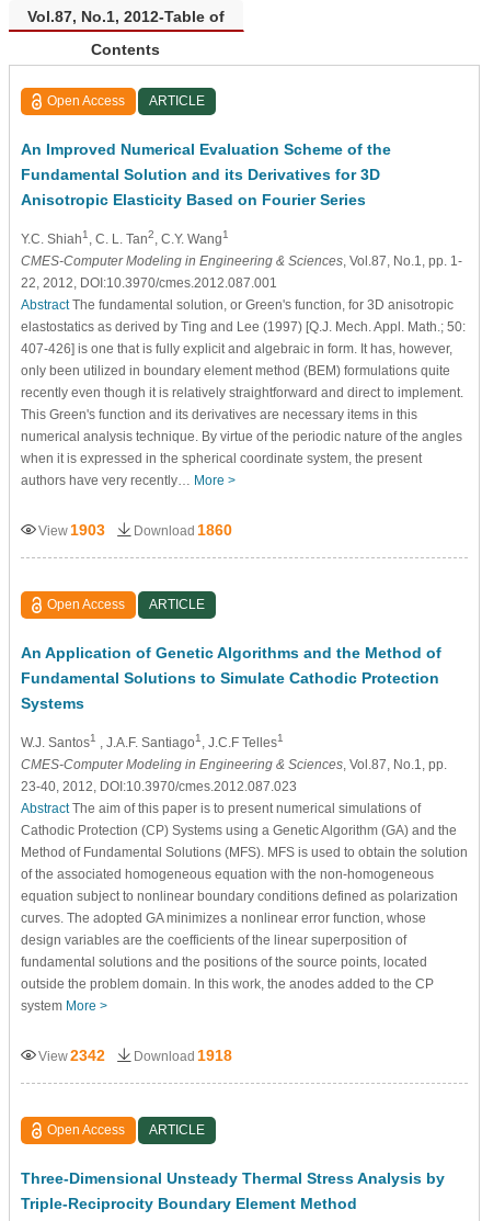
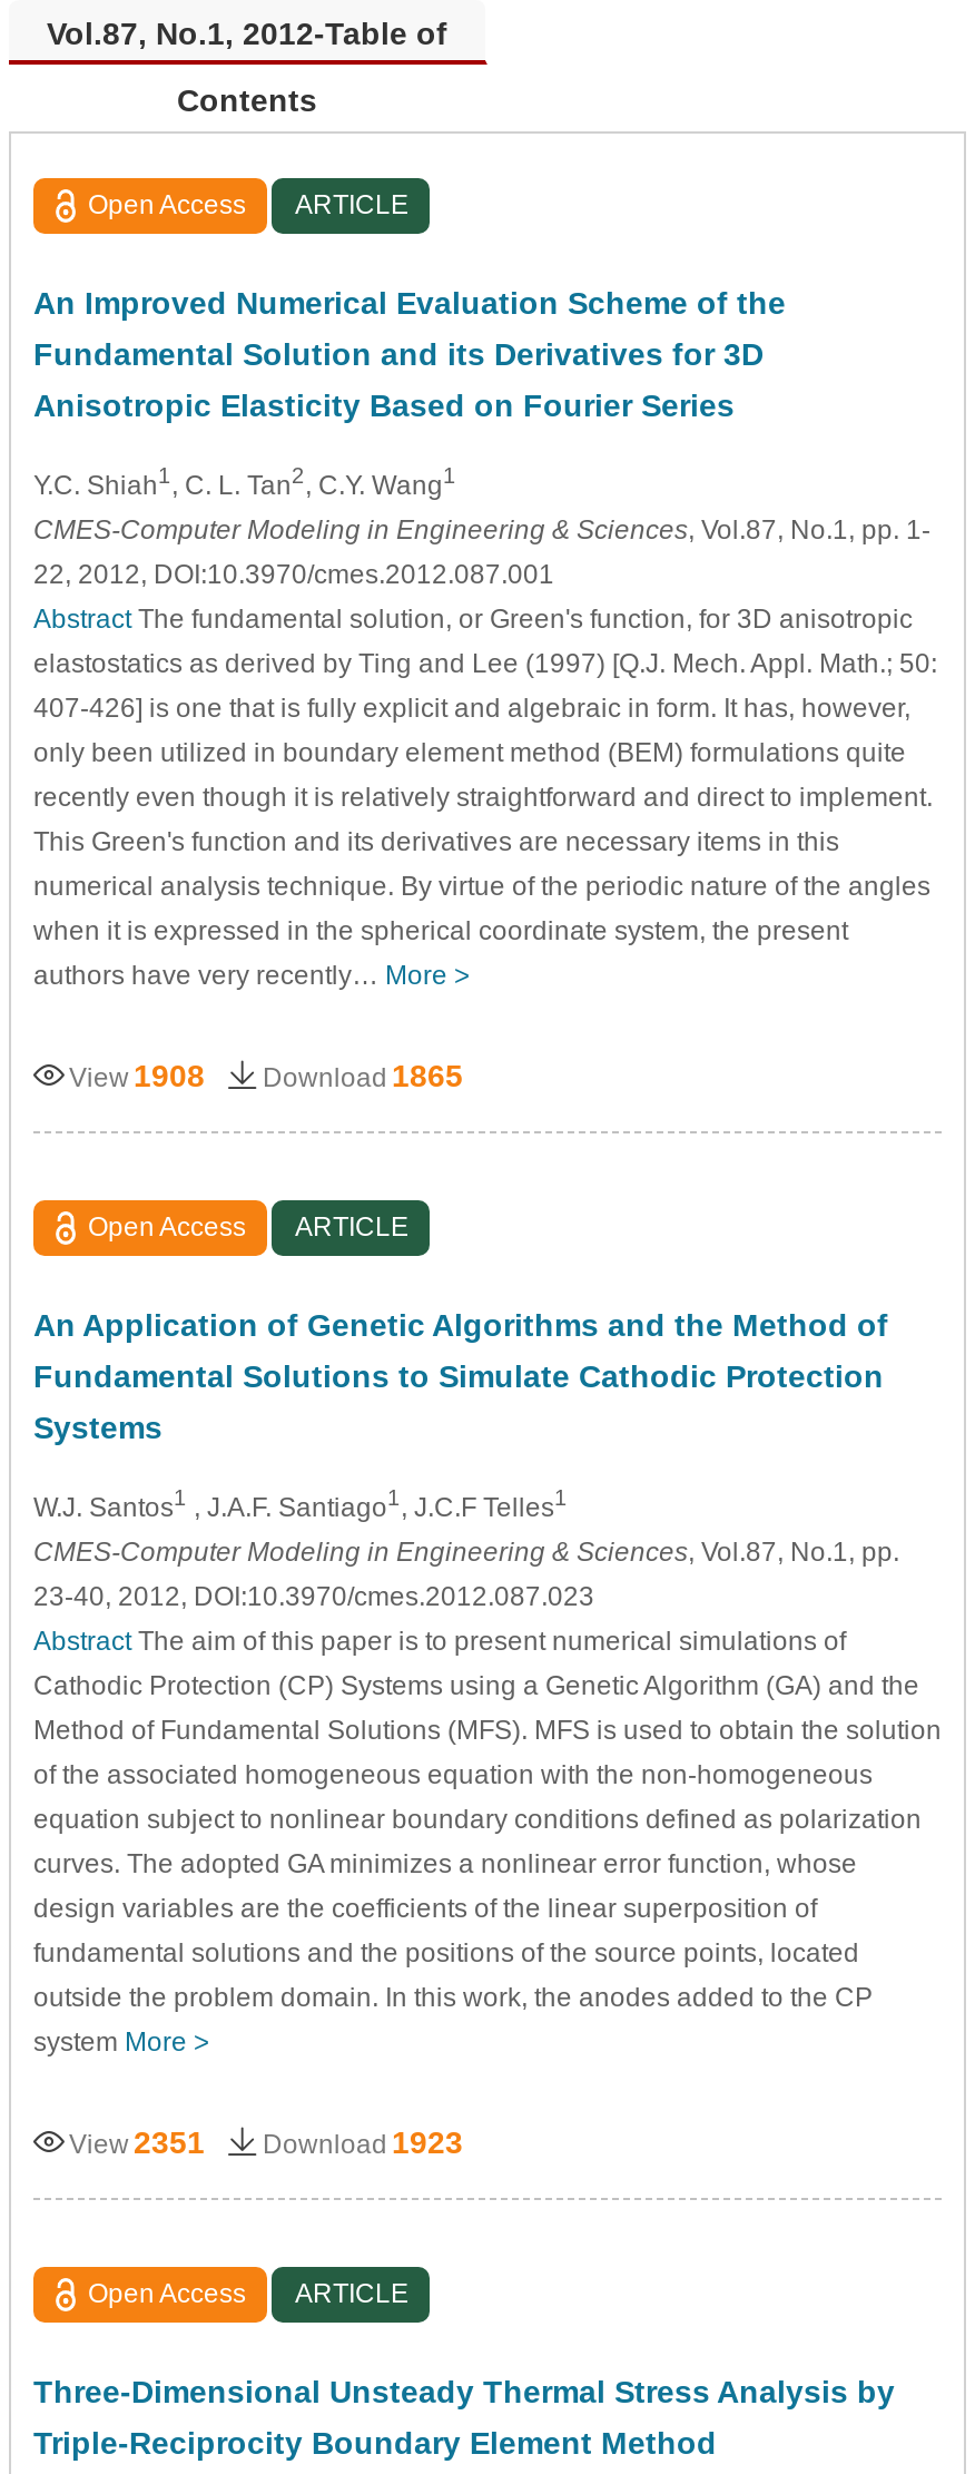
- View 1903
+ View 1908

- Download 1860
+ Download 1865

- View 2342
+ View 2351

- Download 1918
+ Download 1923
